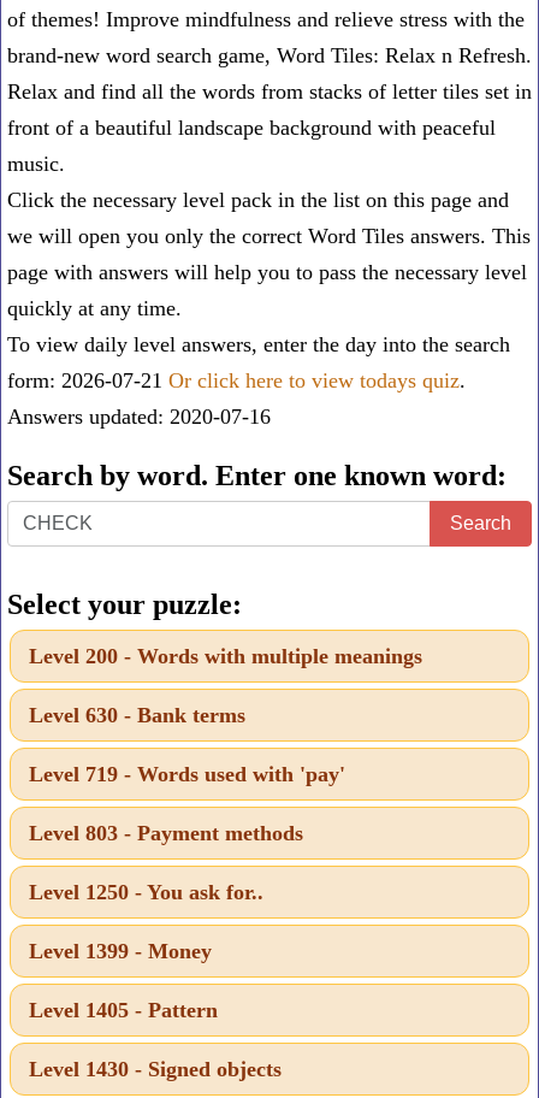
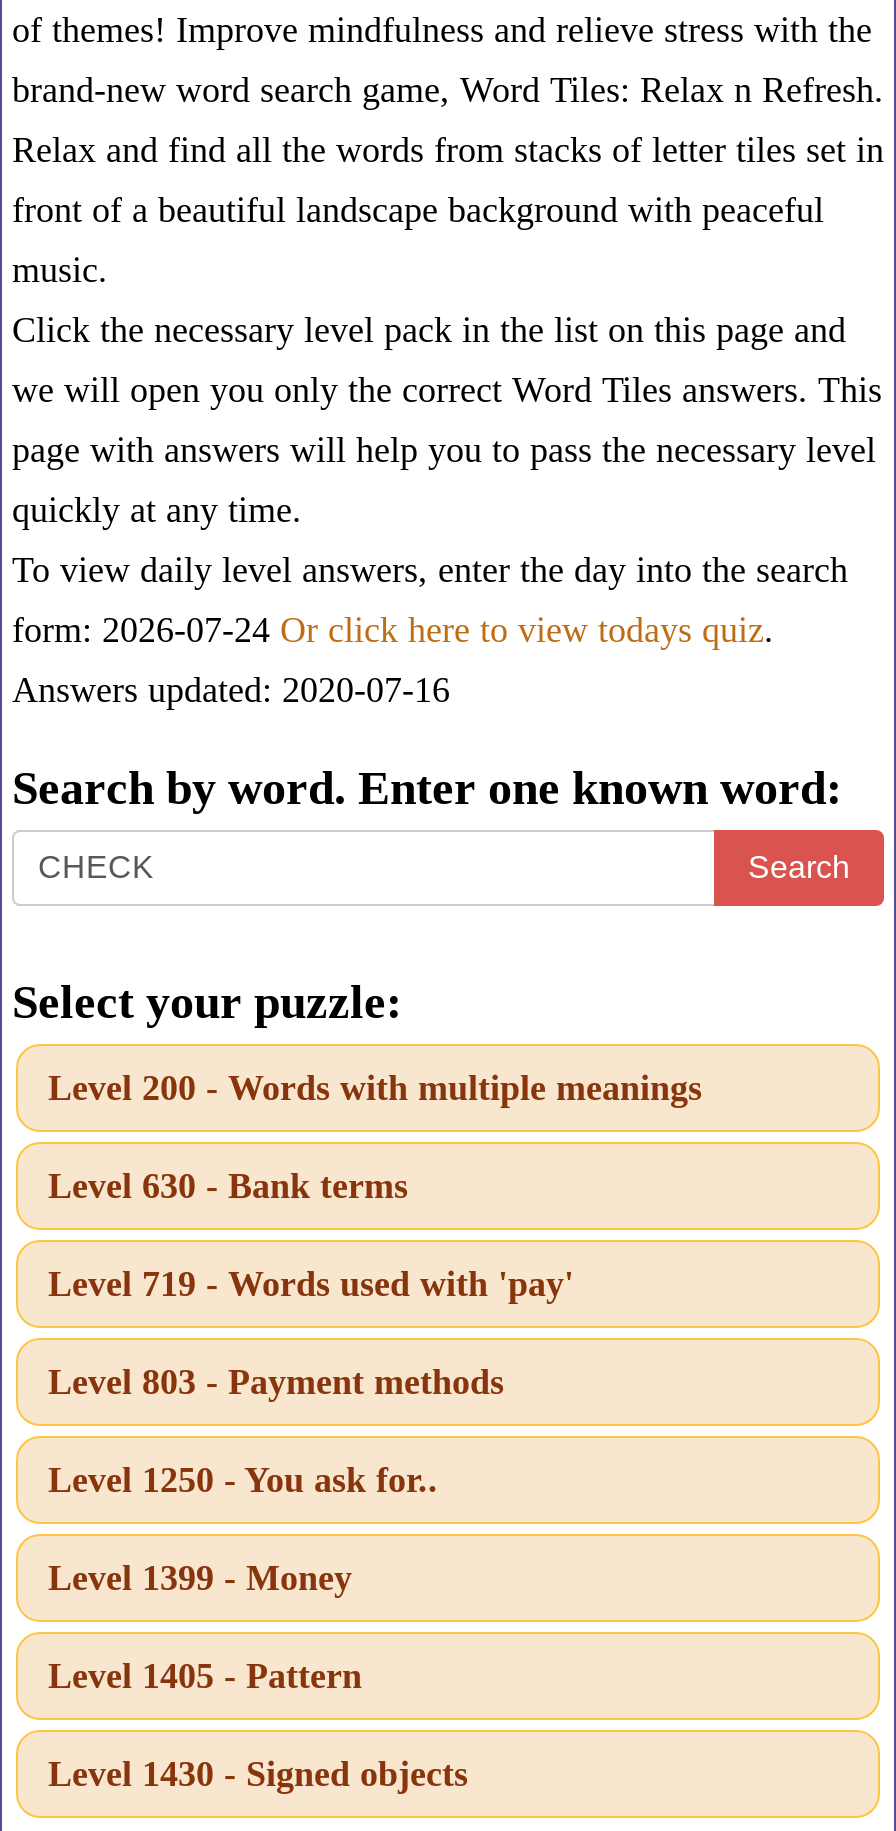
- form: 2026-07-21 Or click here to view todays quiz.
+ form: 2026-07-24 Or click here to view todays quiz.
